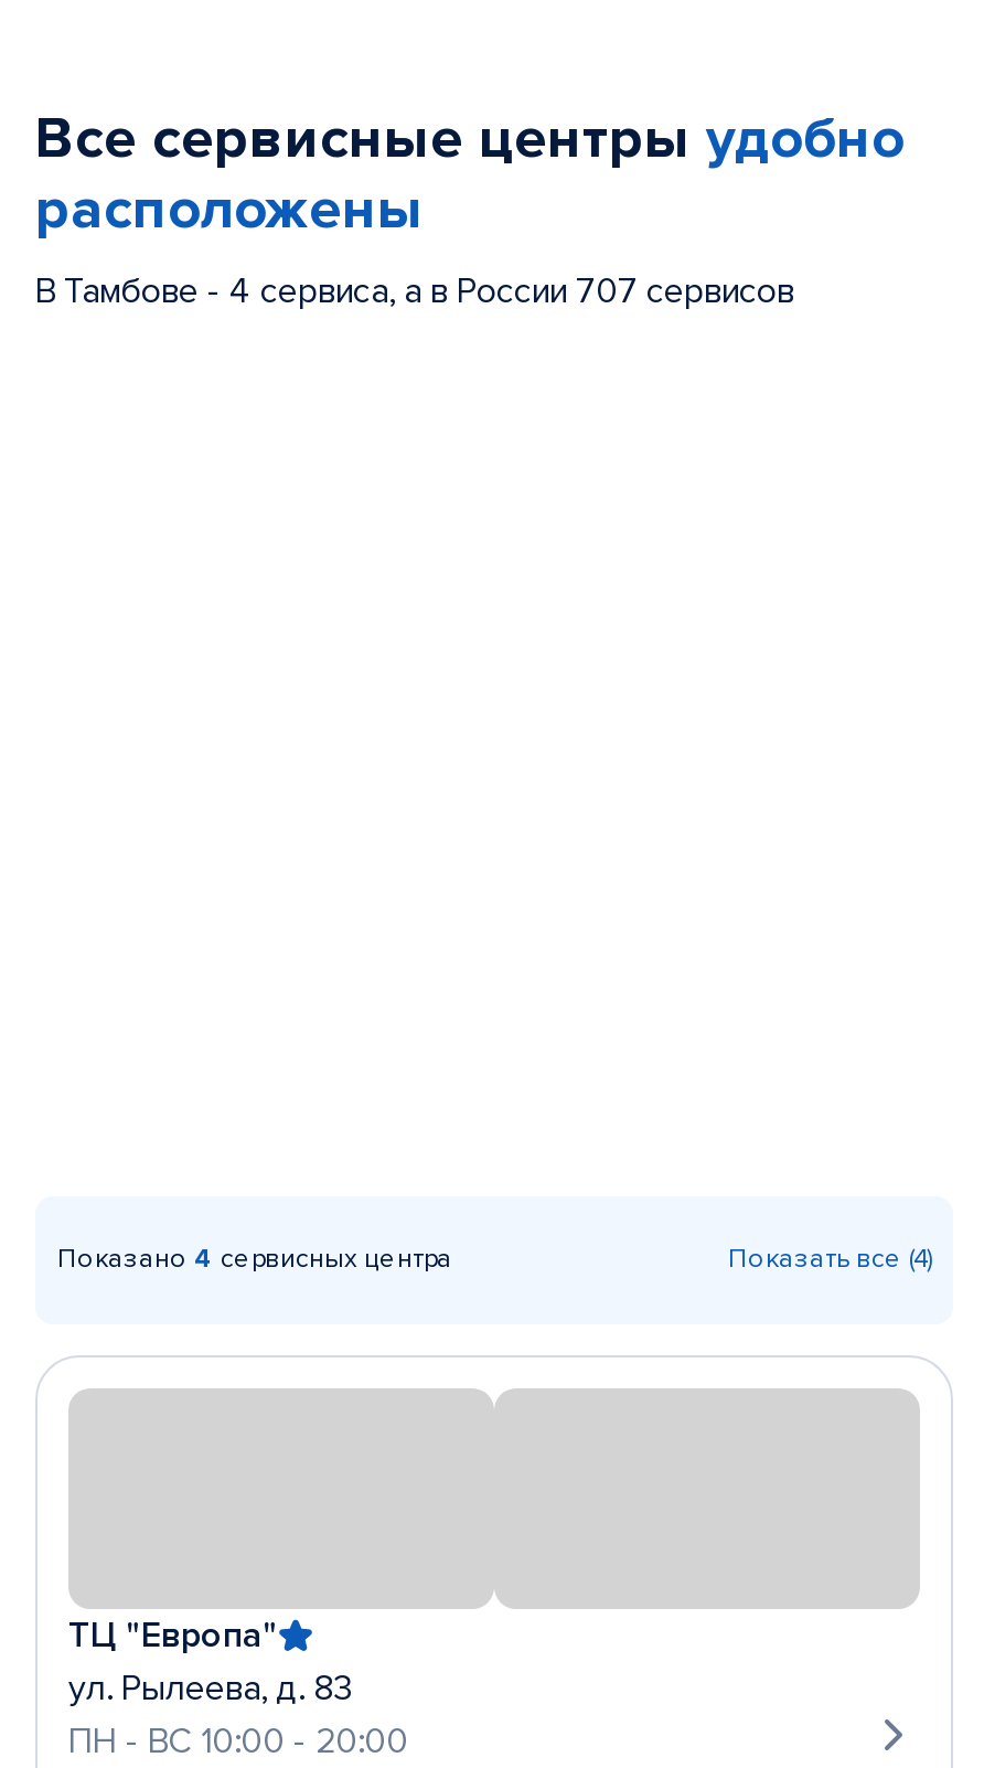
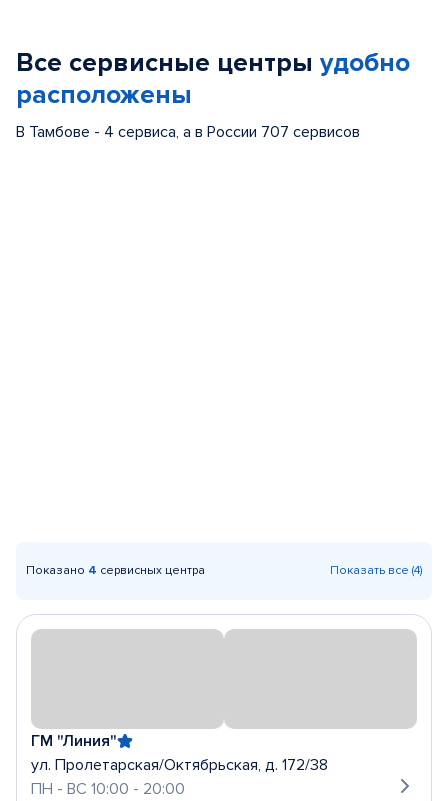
- ТЦ "Европа"
- ул. Рылеева, д. 83
+ ГМ "Линия"
+ ул. Пролетарская/Октябрьская, д. 172/38
